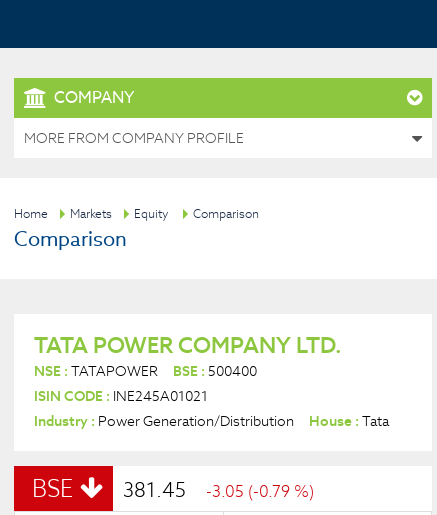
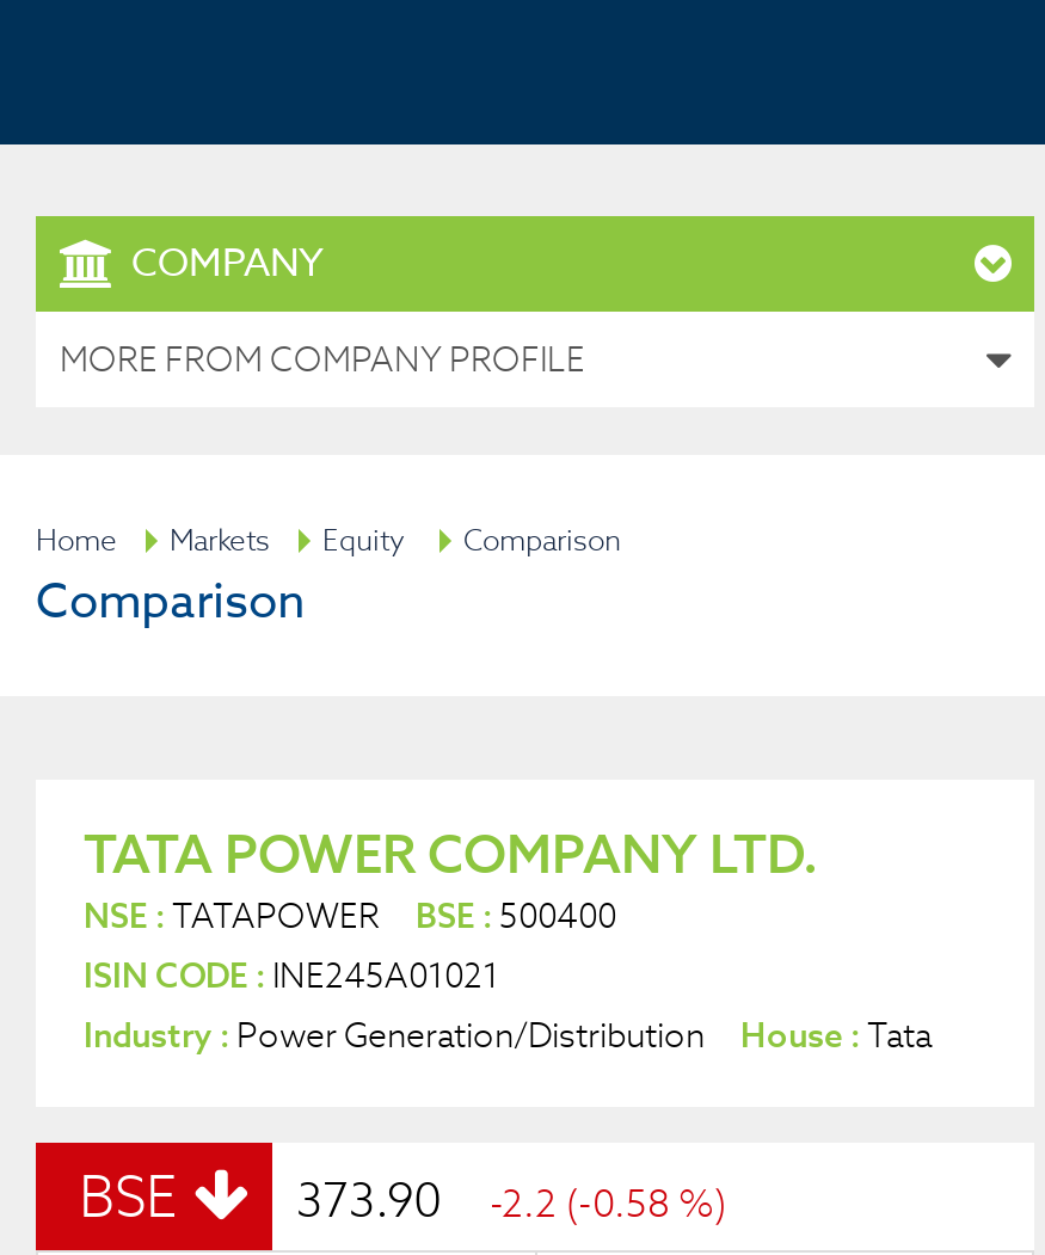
- 381.45
+ 373.90

- -3.05 (-0.79 %)
+ -2.2 (-0.58 %)
